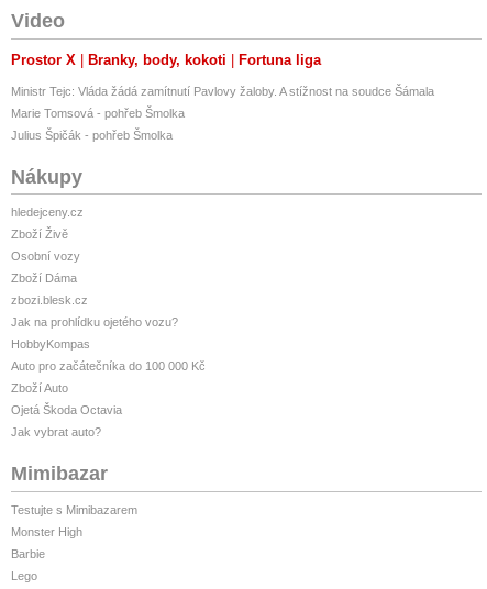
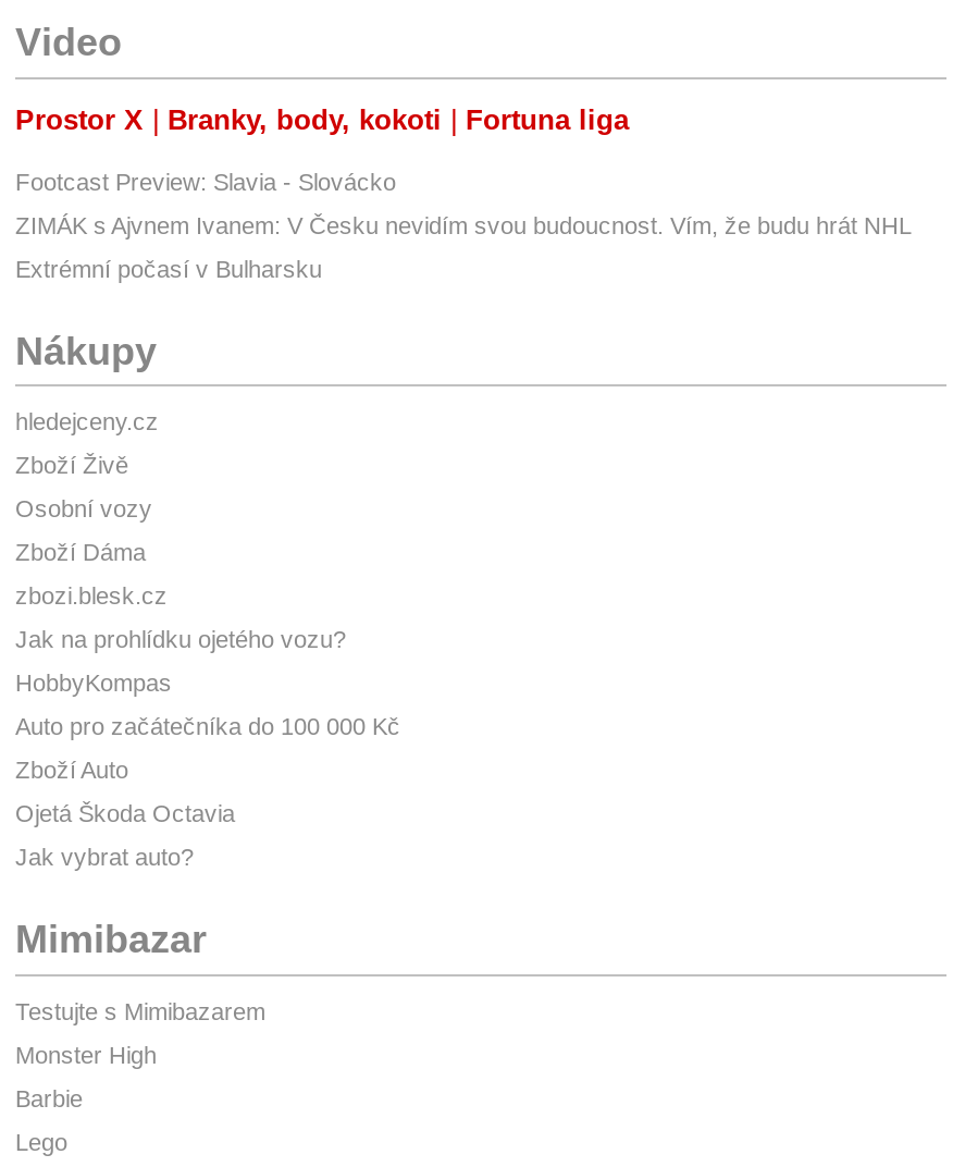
- Ministr Tejc: Vláda žádá zamítnutí Pavlovy žaloby. A stížnost na soudce Šámala
+ Footcast Preview: Slavia - Slovácko

- Marie Tomsová - pohřeb Šmolka
+ ZIMÁK s Ajvnem Ivanem: V Česku nevidím svou budoucnost. Vím, že budu hrát NHL

- Julius Špičák - pohřeb Šmolka
+ Extrémní počasí v Bulharsku
